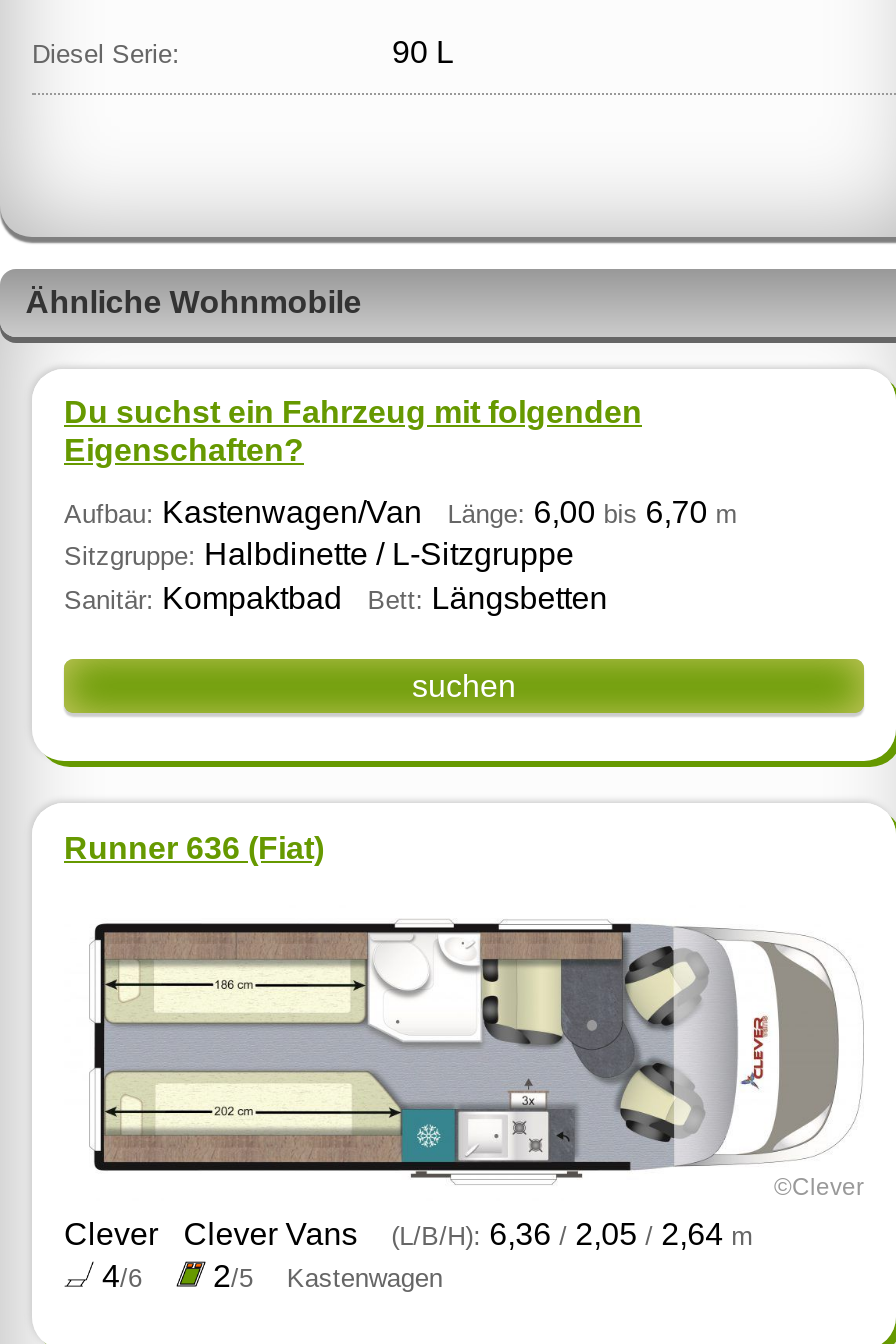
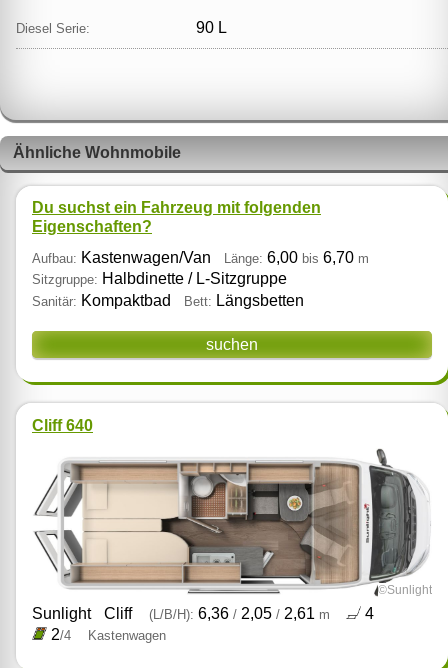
- Runner 636 (Fiat)
+ Cliff 640

- [image]
- ©Clever
+ [image]
+ ©Sunlight

- Clever
- Clever Vans
- (L/B/H): 6,36 / 2,05 / 2,64 m
- 4/6
- 2/5
+ Sunlight
+ Cliff
+ (L/B/H): 6,36 / 2,05 / 2,61 m
+ 4
+ 2/4
